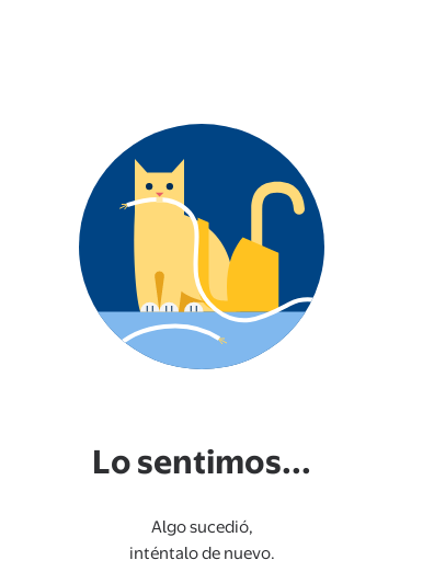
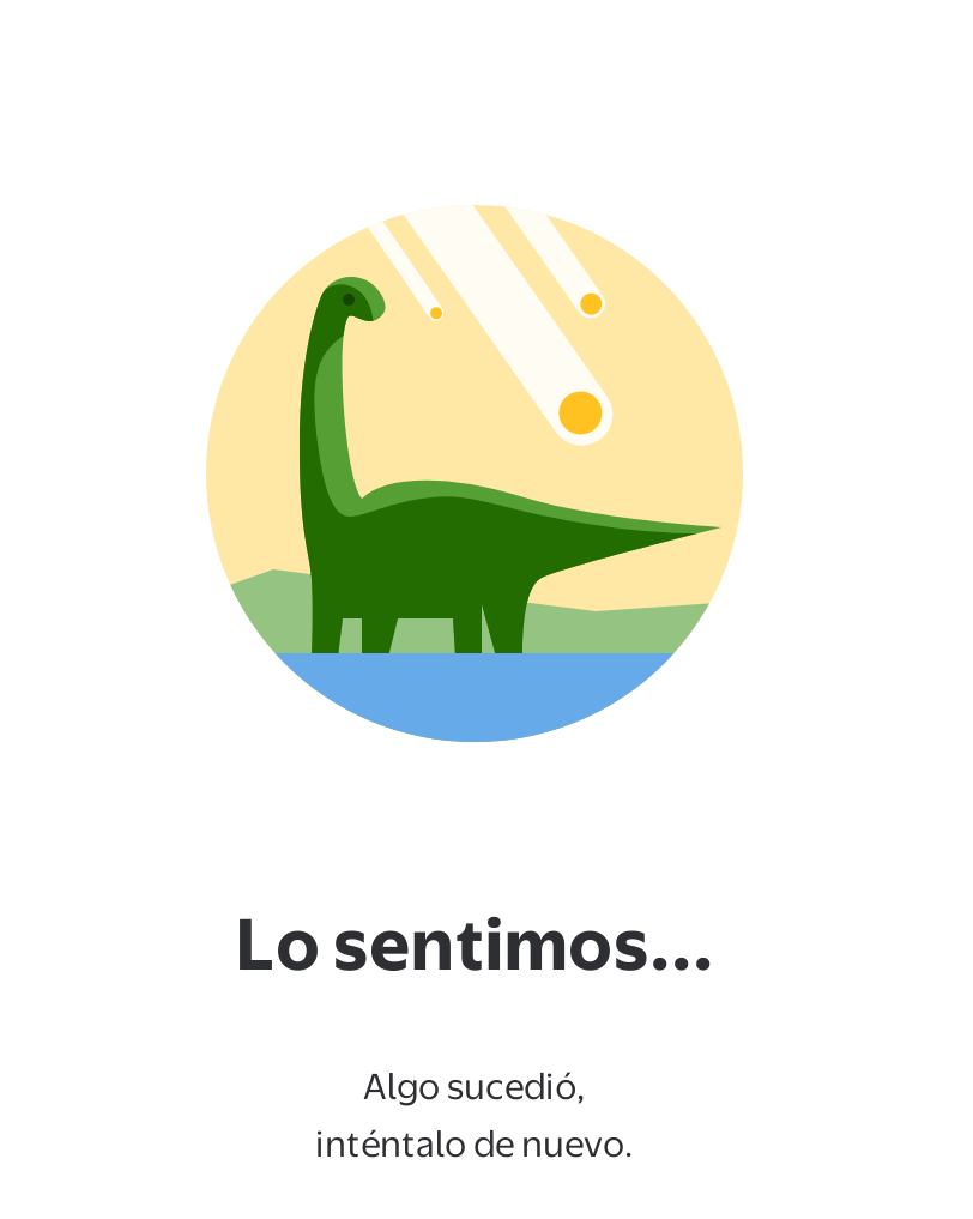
- [image]
+ [image]
